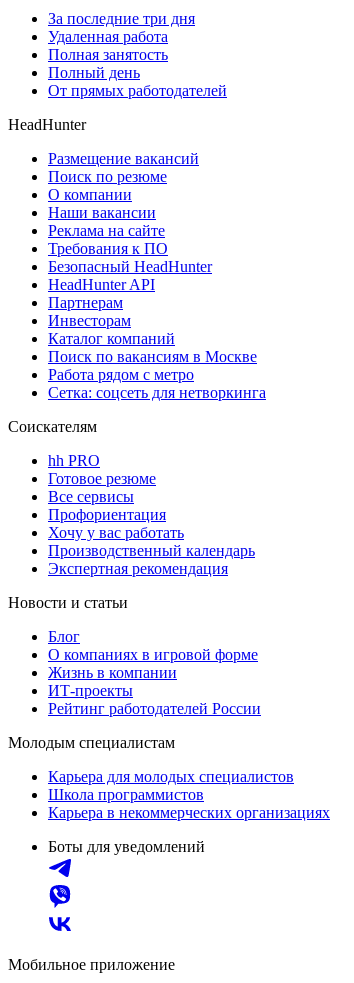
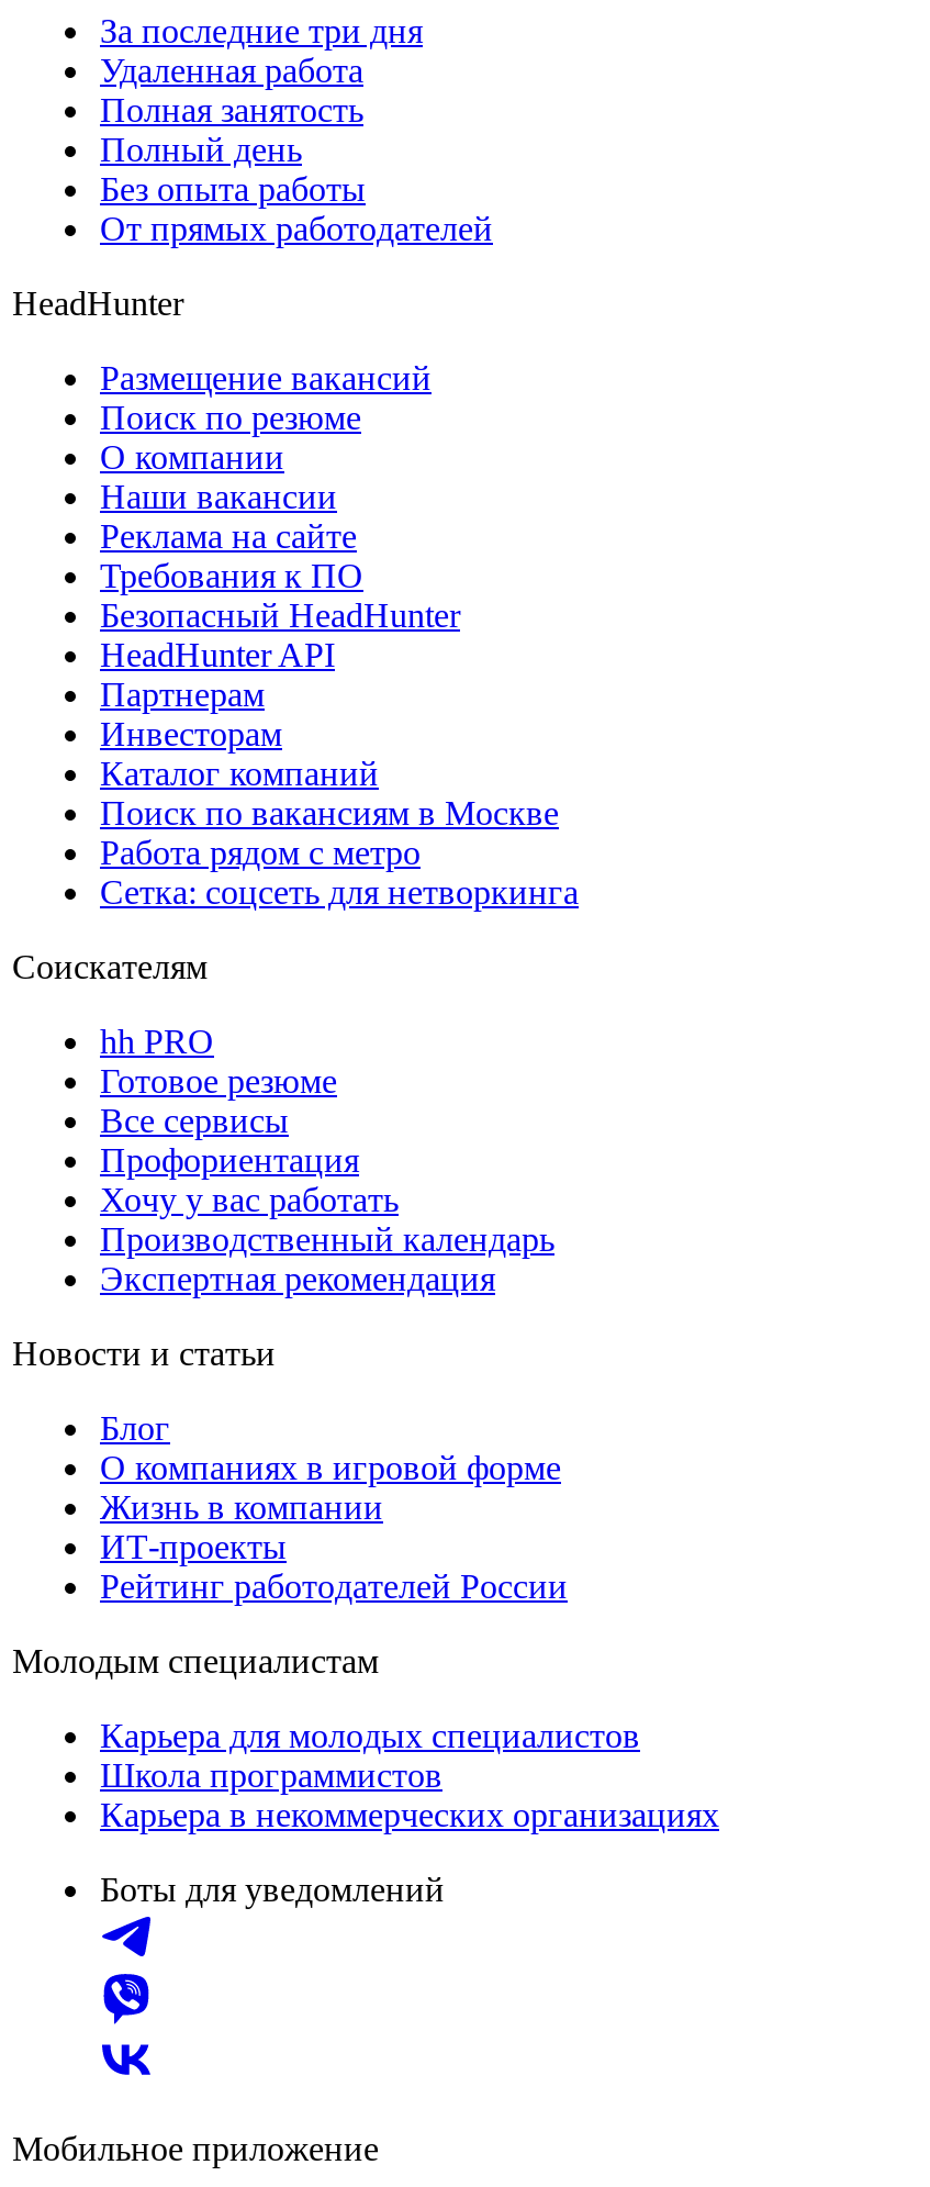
+ Без опыта работы
